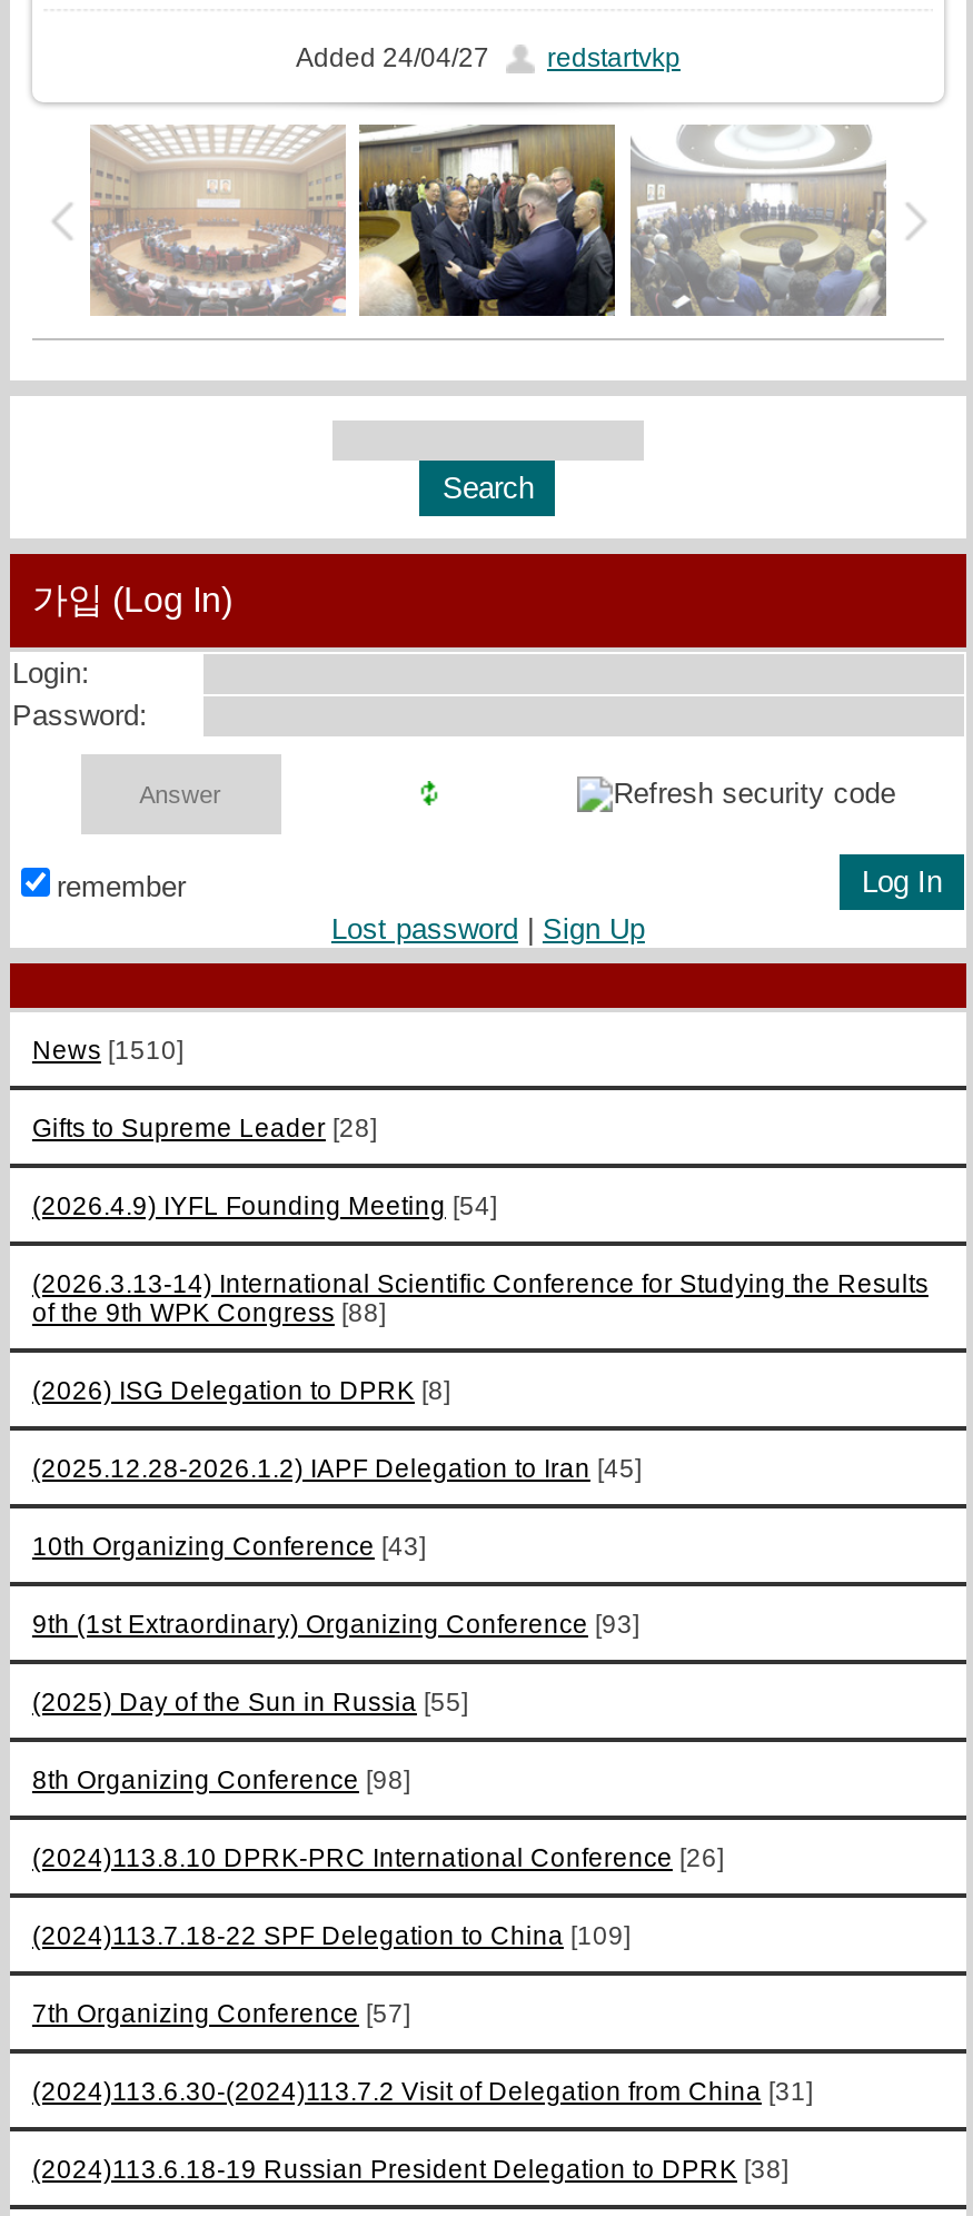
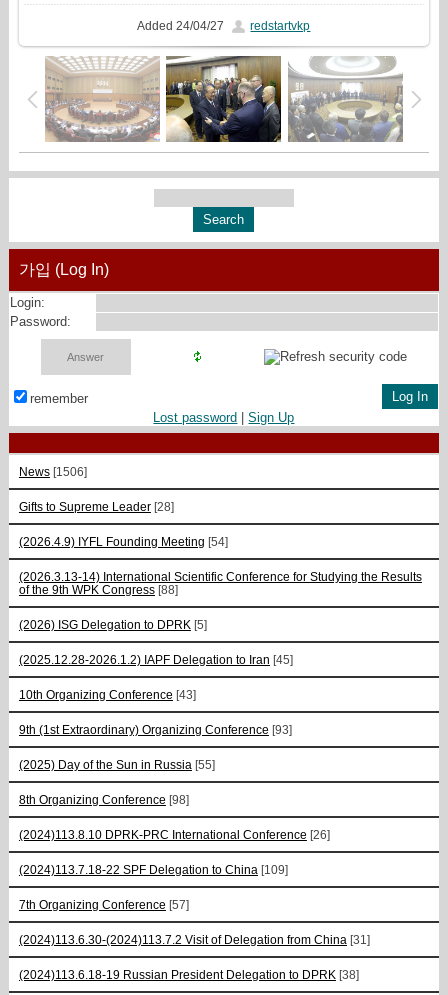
- News [1510]
+ News [1506]

- (2026) ISG Delegation to DPRK [8]
+ (2026) ISG Delegation to DPRK [5]
